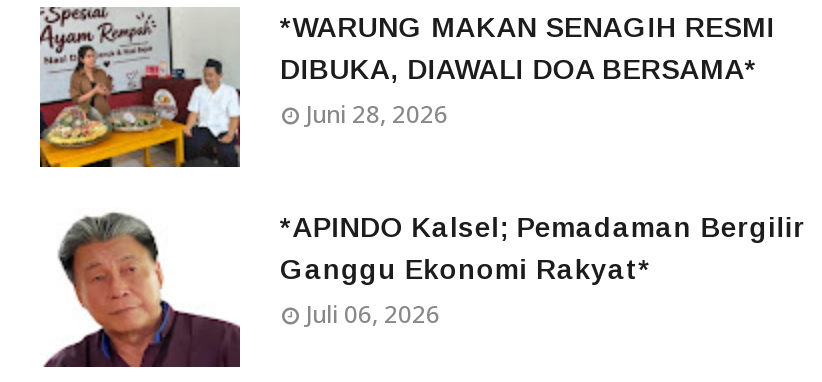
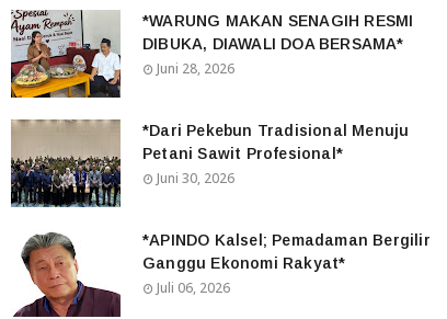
+ [image]
+ *Dari Pekebun Tradisional Menuju
+ Petani Sawit Profesional*
+ Juni 30, 2026
